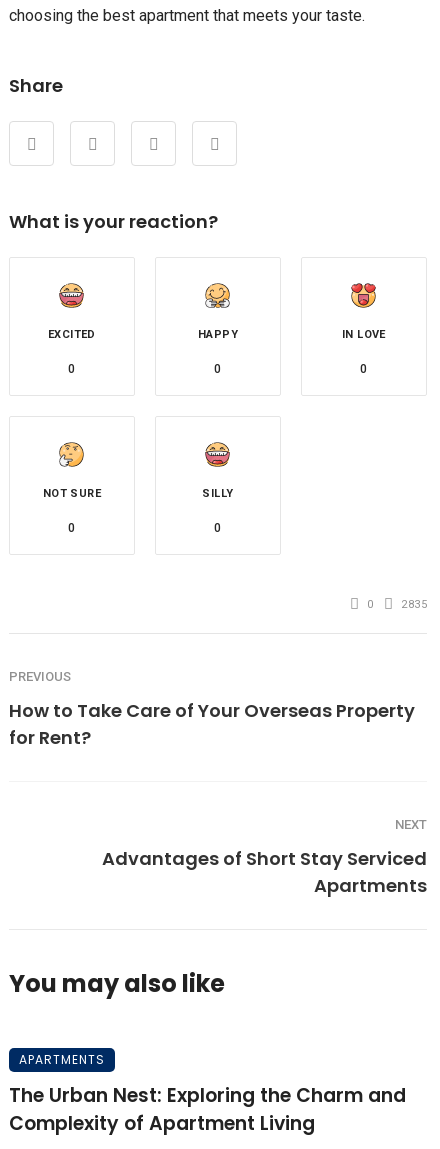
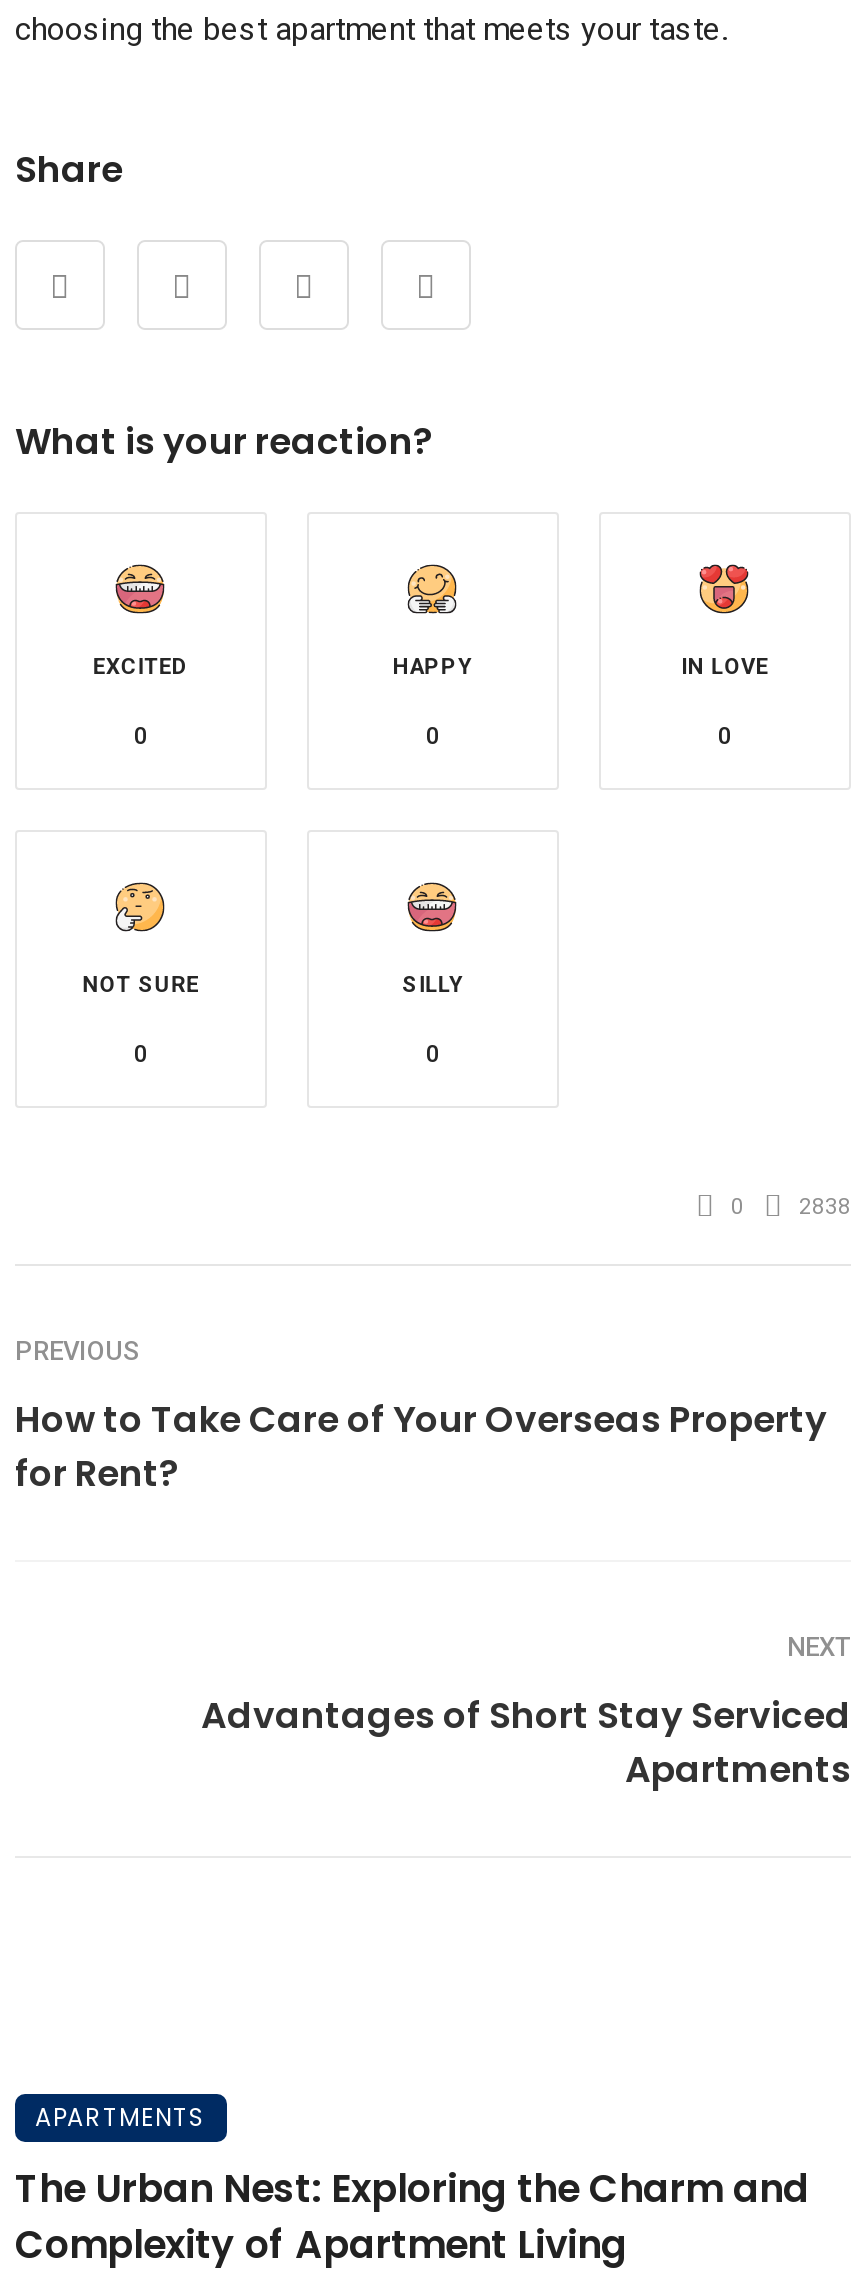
- 2835
+ 2838

- You may also like
